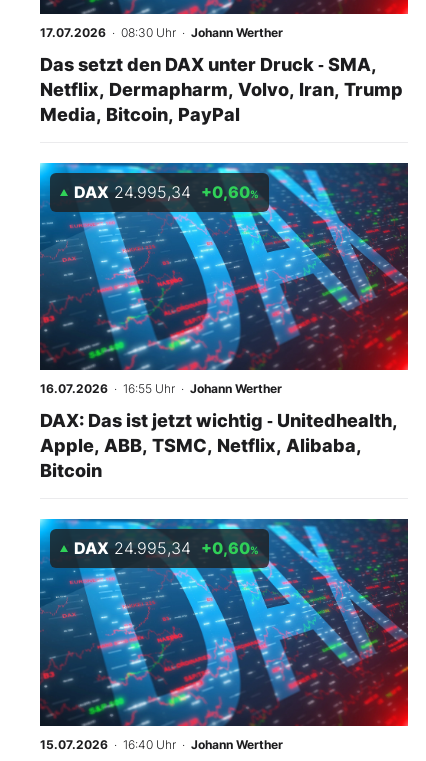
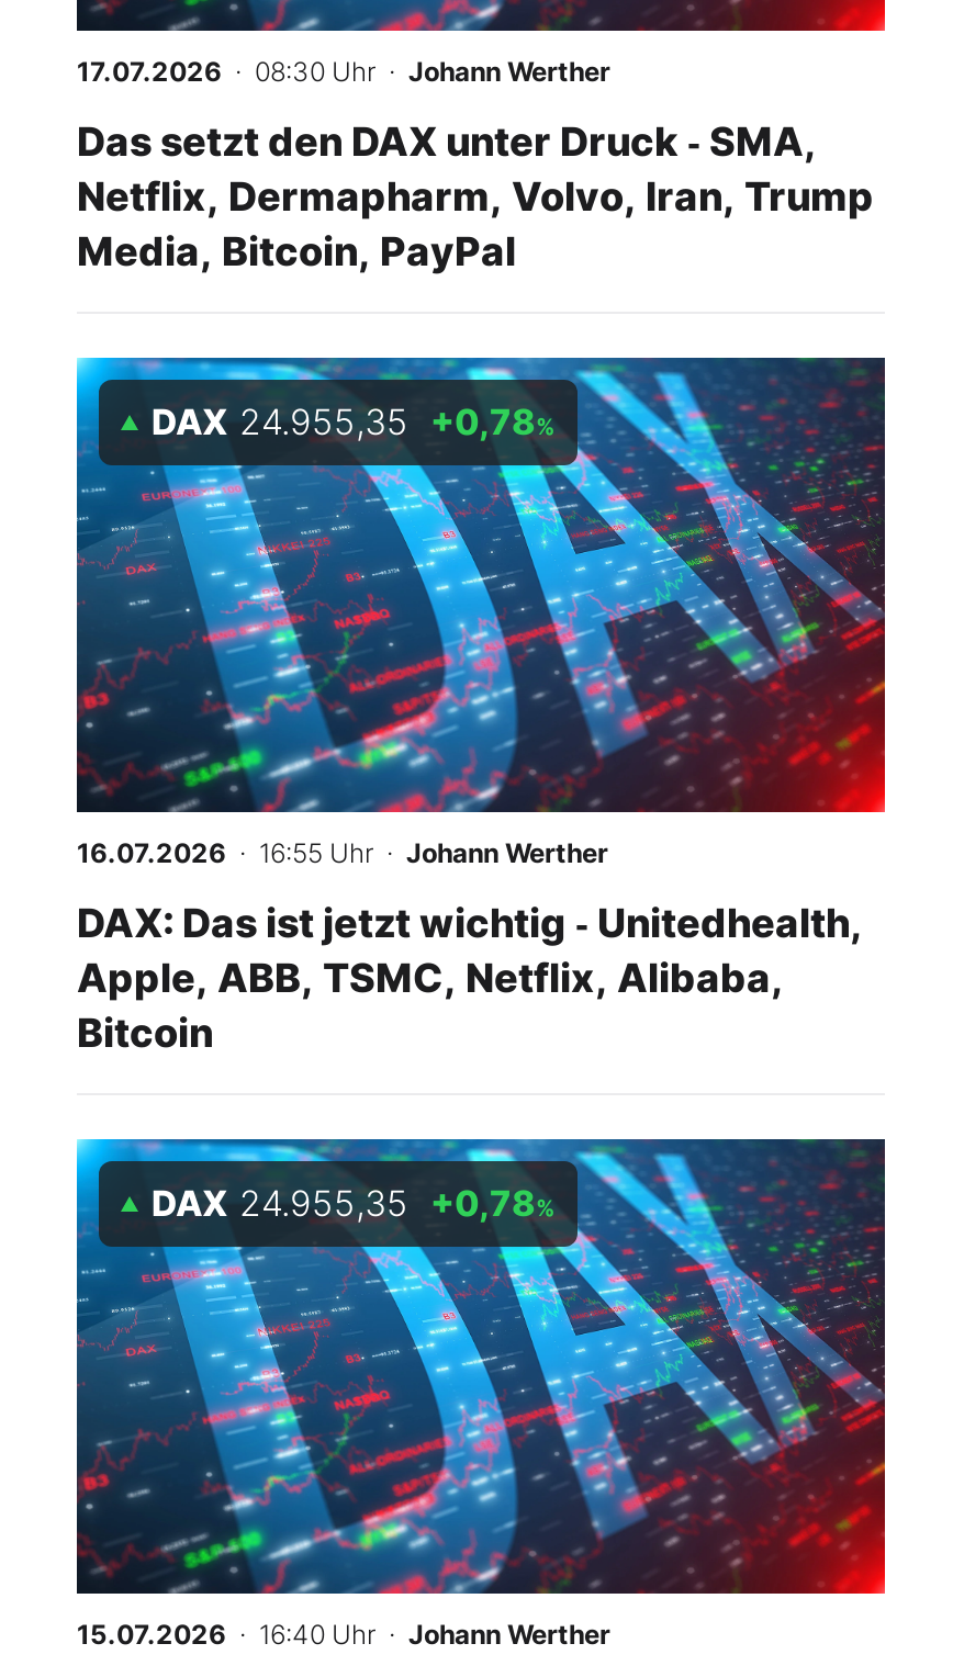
- DAX 24.995,34 +0,60%
+ DAX 24.955,35 +0,78%

- DAX 24.995,34 +0,60%
+ DAX 24.955,35 +0,78%
